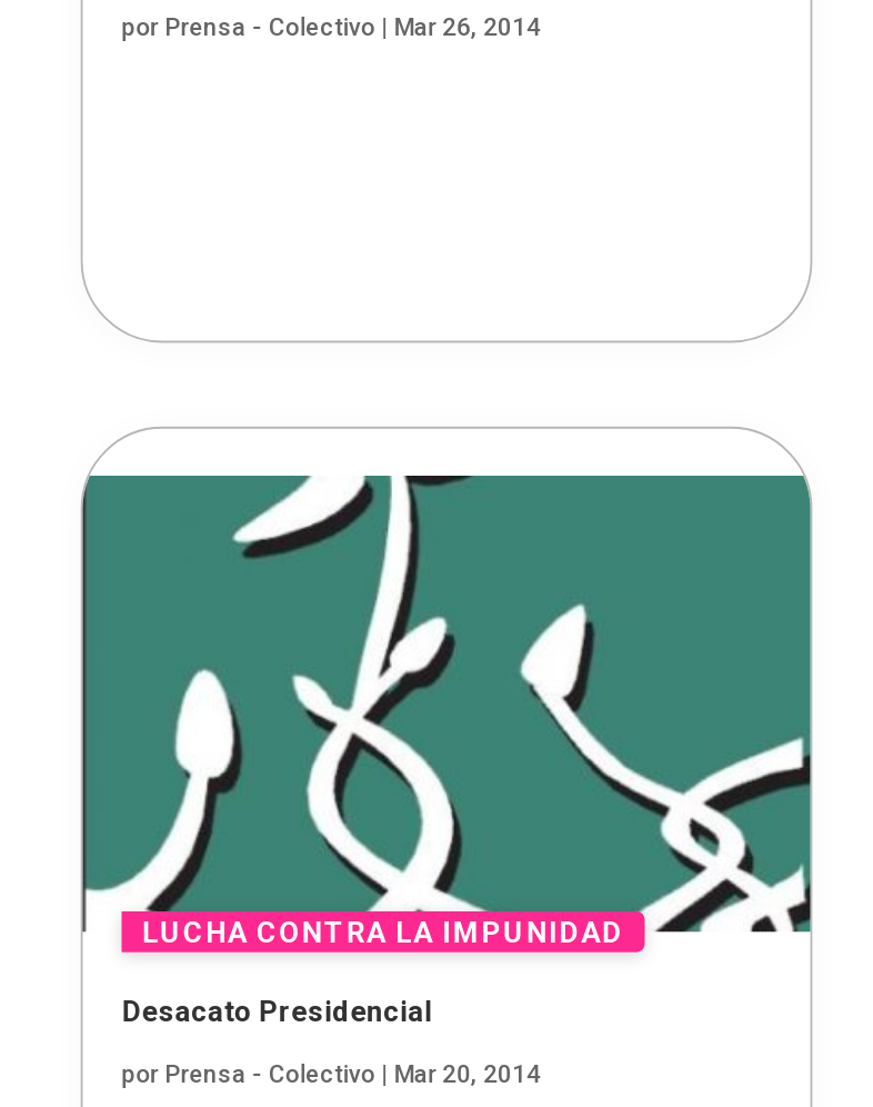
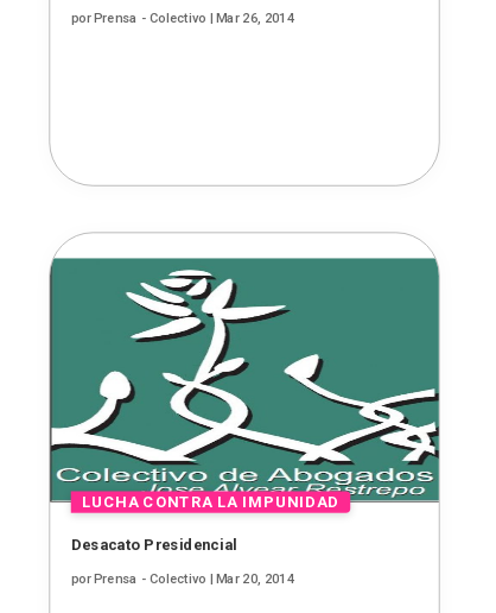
- [image]
+ [image]
